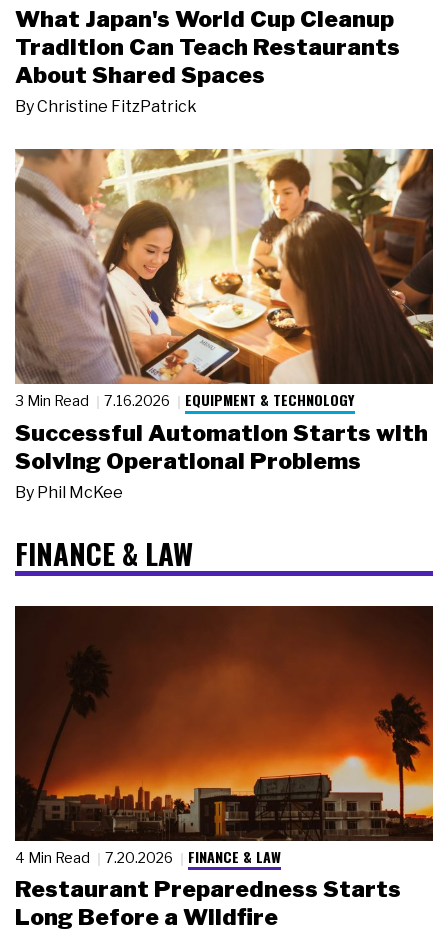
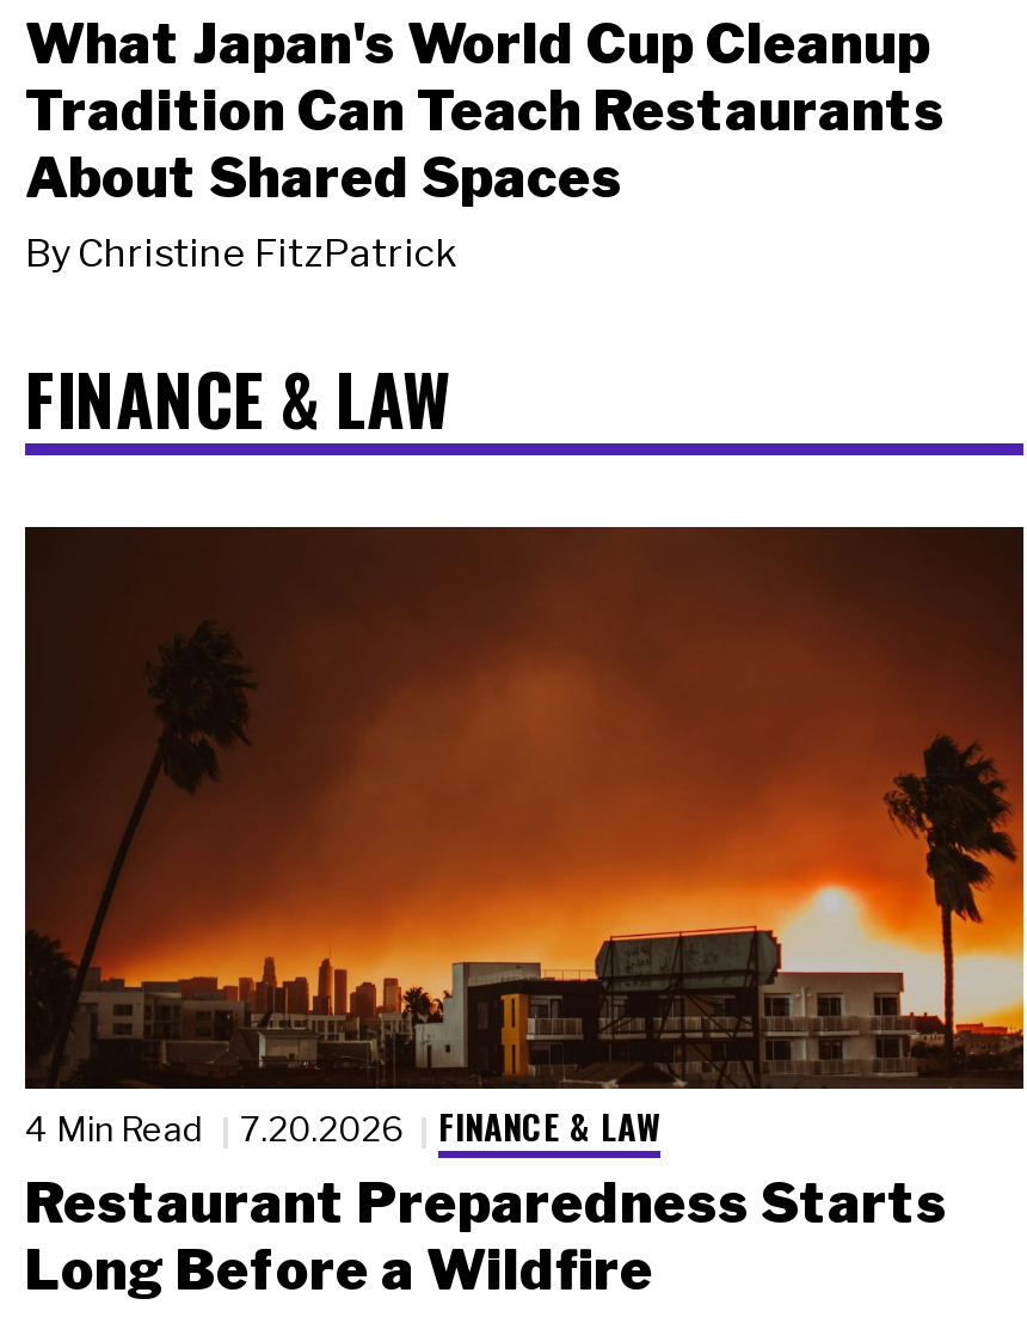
- [image]
- 3 Min Read
- 7.16.2026
- EQUIPMENT & TECHNOLOGY
- Successful Automation Starts with
- Solving Operational Problems
- By Phil McKee
